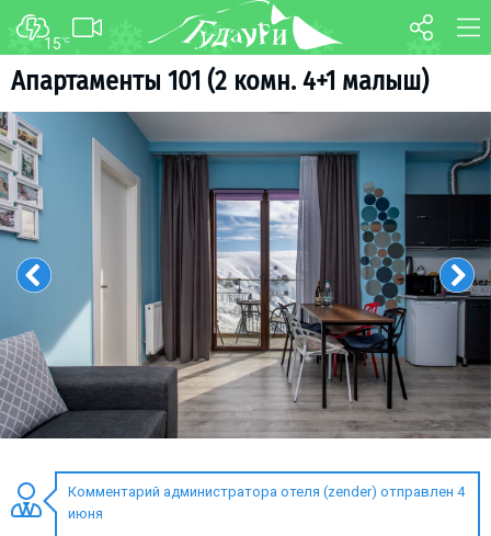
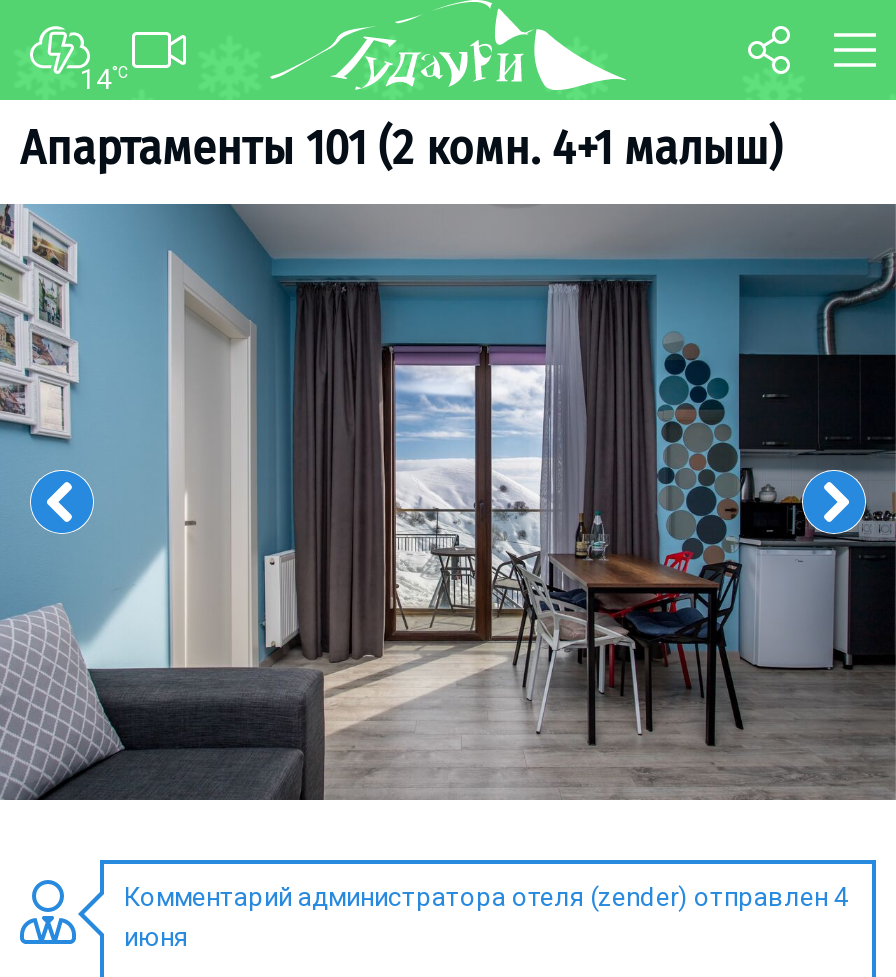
- 15°C
+ 14°C
